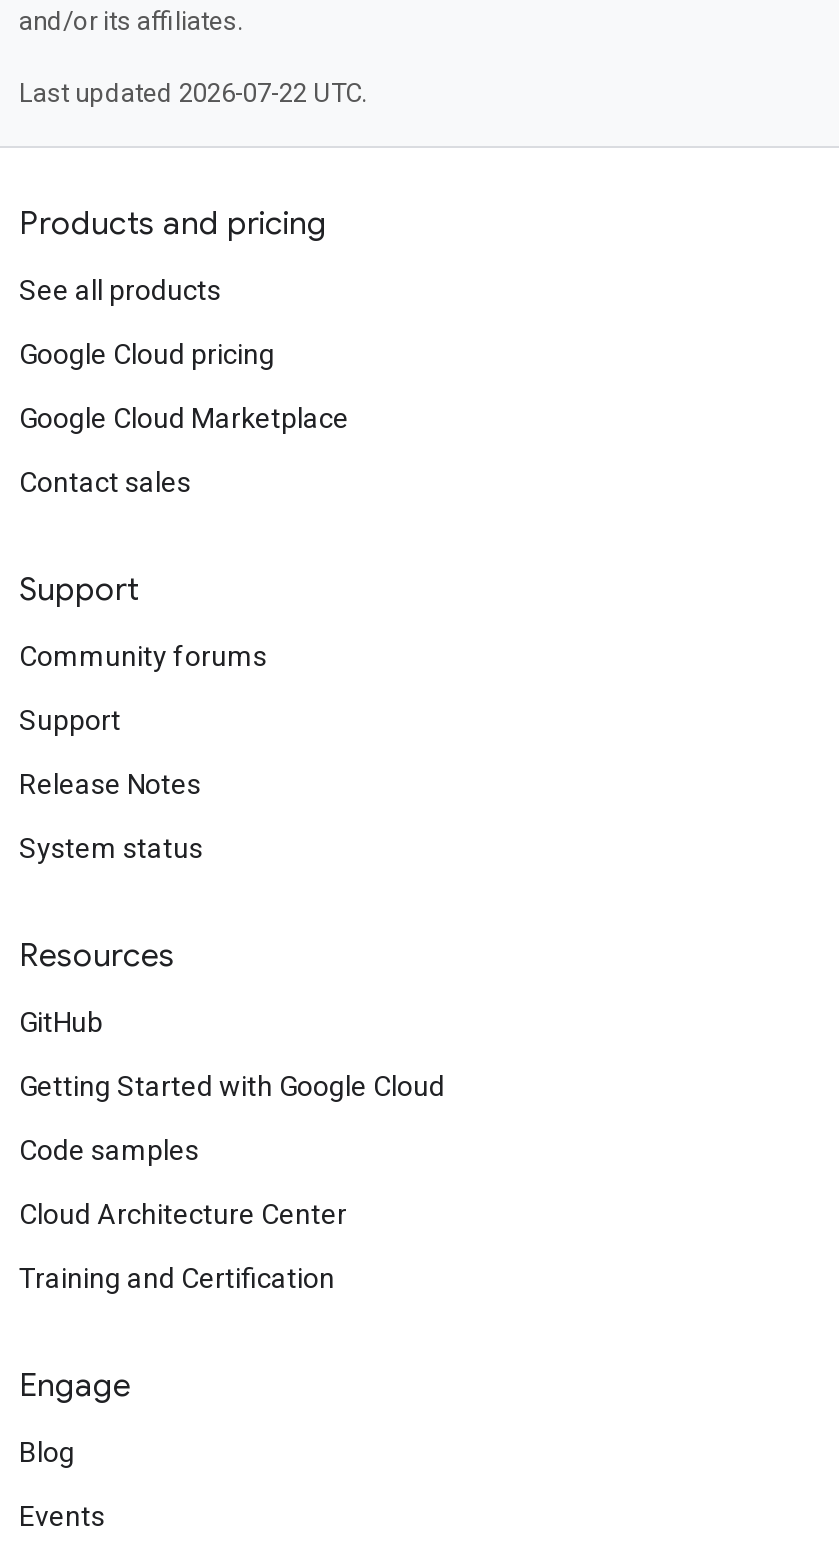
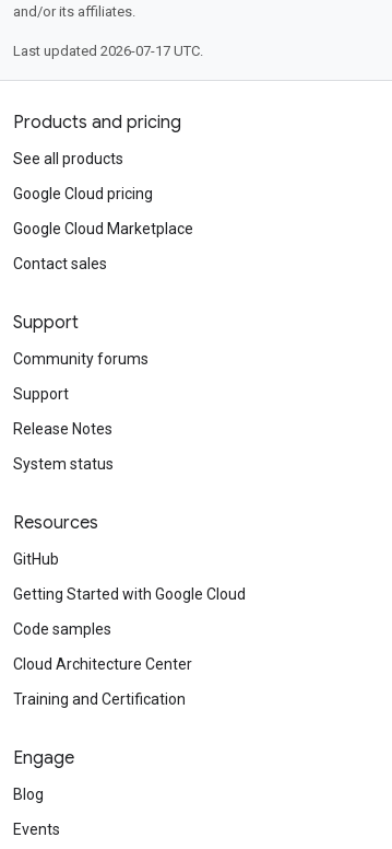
- Last updated 2026-07-22 UTC.
+ Last updated 2026-07-17 UTC.
